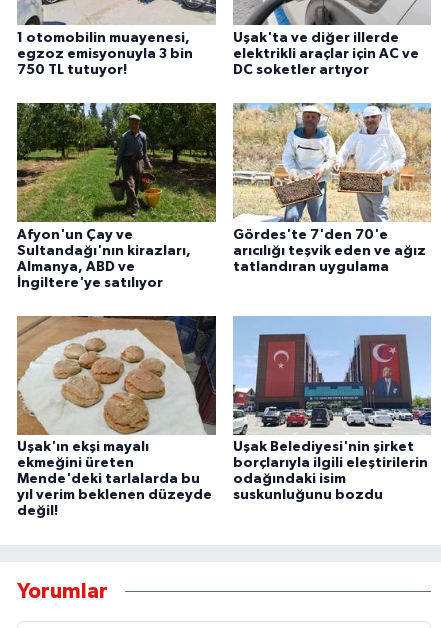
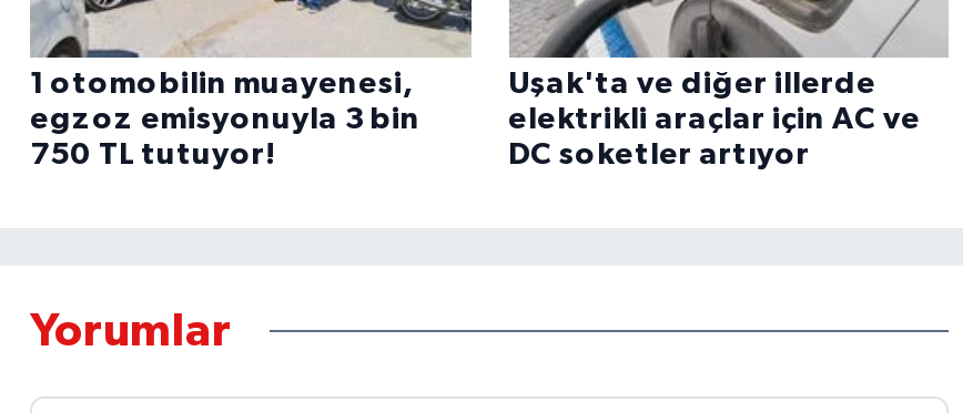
- [image]
- Afyon'un Çay ve
- Sultandağı'nın kirazları,
- Almanya, ABD ve
- İngiltere'ye satılıyor

- [image]
- Gördes'te 7'den 70'e
- arıcılığı teşvik eden ve ağız
- tatlandıran uygulama

- [image]
- Uşak'ın ekşi mayalı
- ekmeğini üreten
- Mende'deki tarlalarda bu
- yıl verim beklenen düzeyde
- değil!

- [image]
- Uşak Belediyesi'nin şirket
- borçlarıyla ilgili eleştirilerin
- odağındaki isim
- suskunluğunu bozdu
